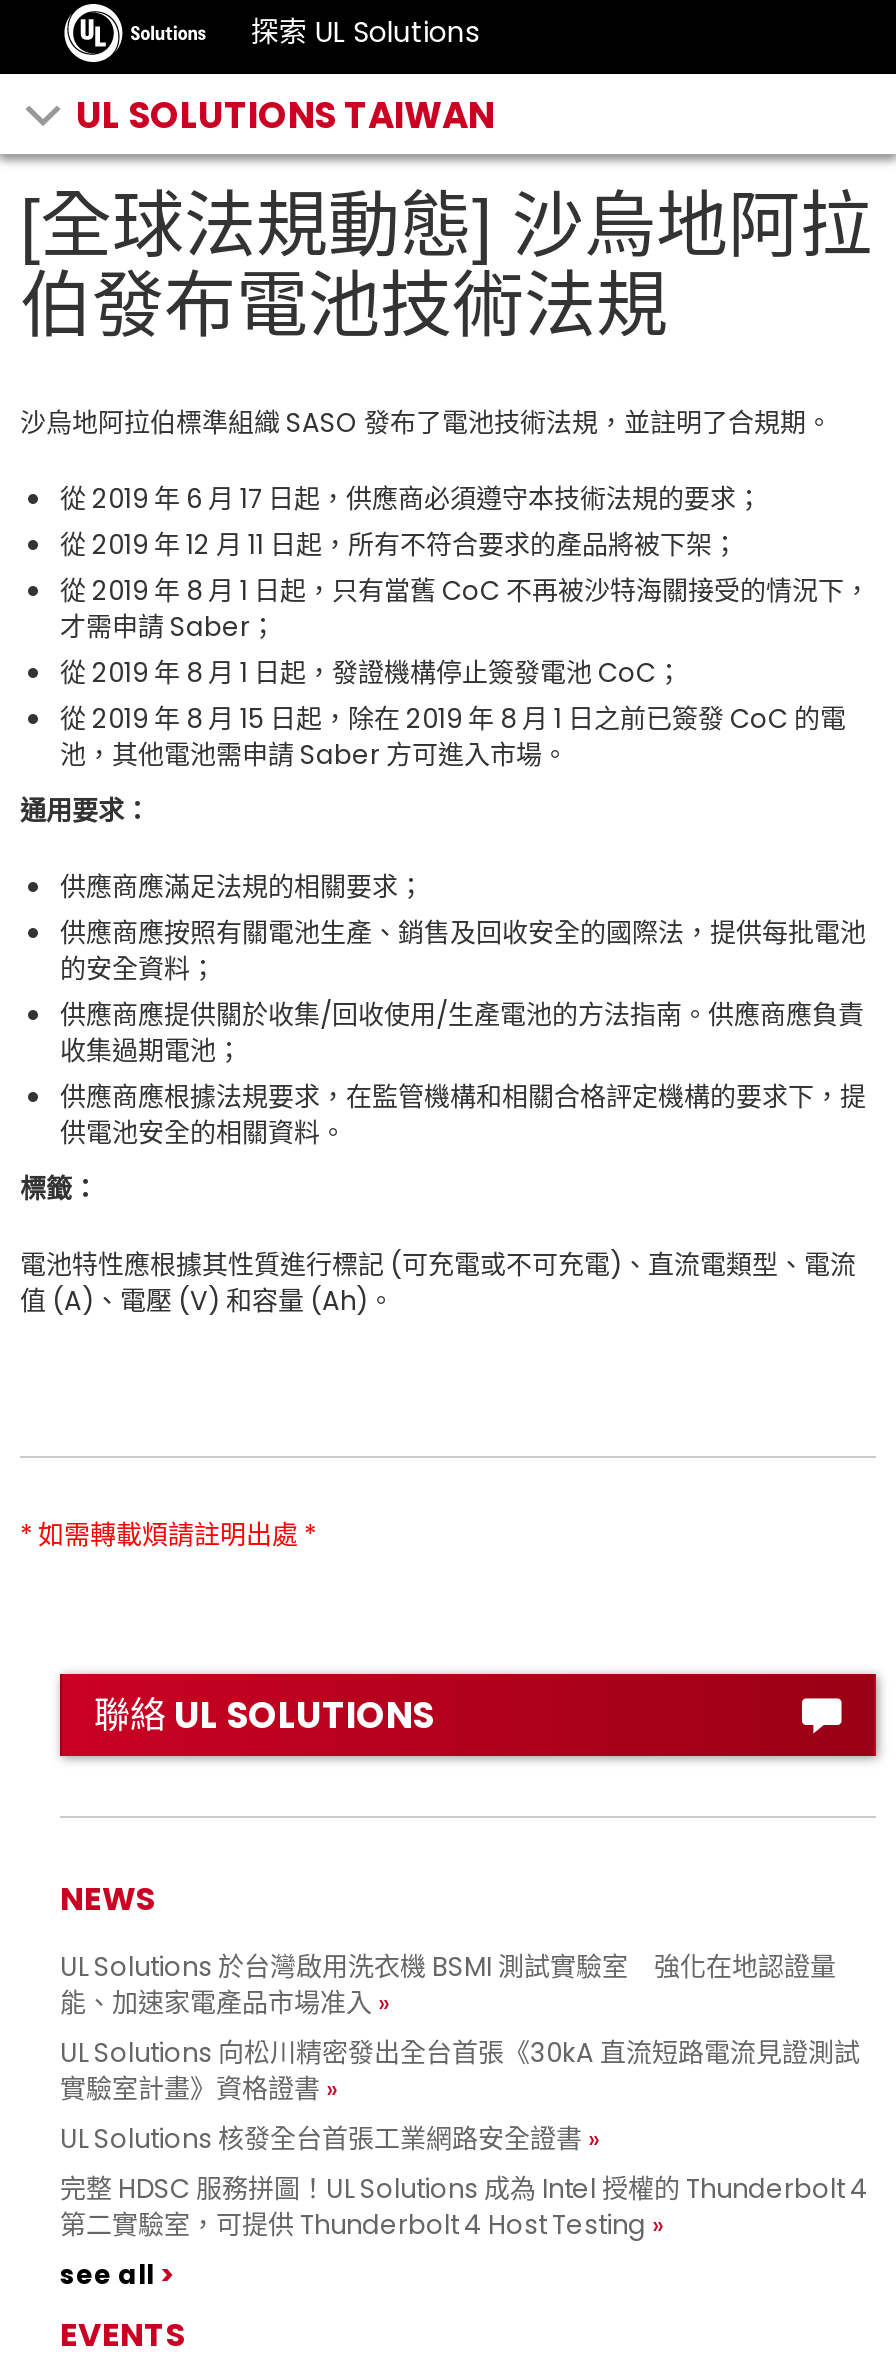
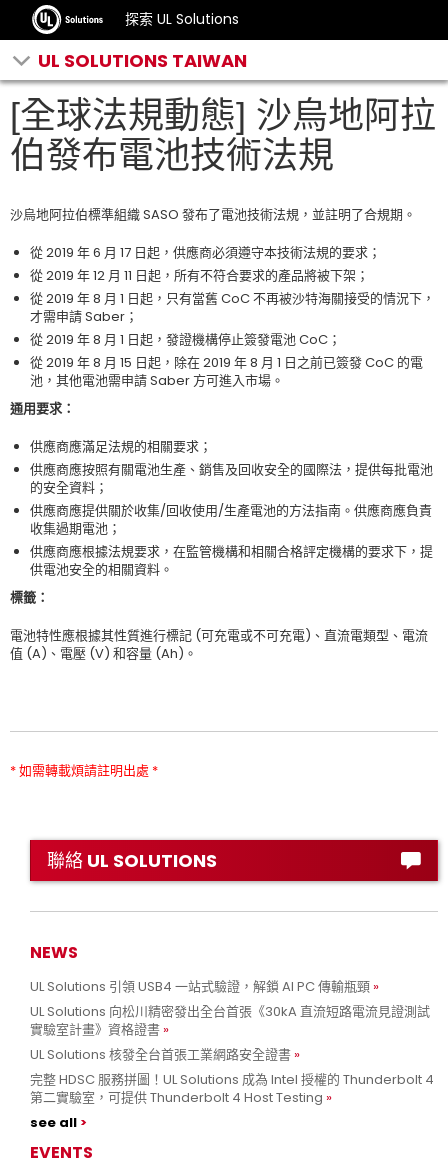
- UL Solutions 於台灣啟用洗衣機 BSMI 測試實驗室 強化在地認證量
- 能、加速家電產品市場准入
+ UL Solutions 引領 USB4 一站式驗證，解鎖 AI PC 傳輸瓶頸
